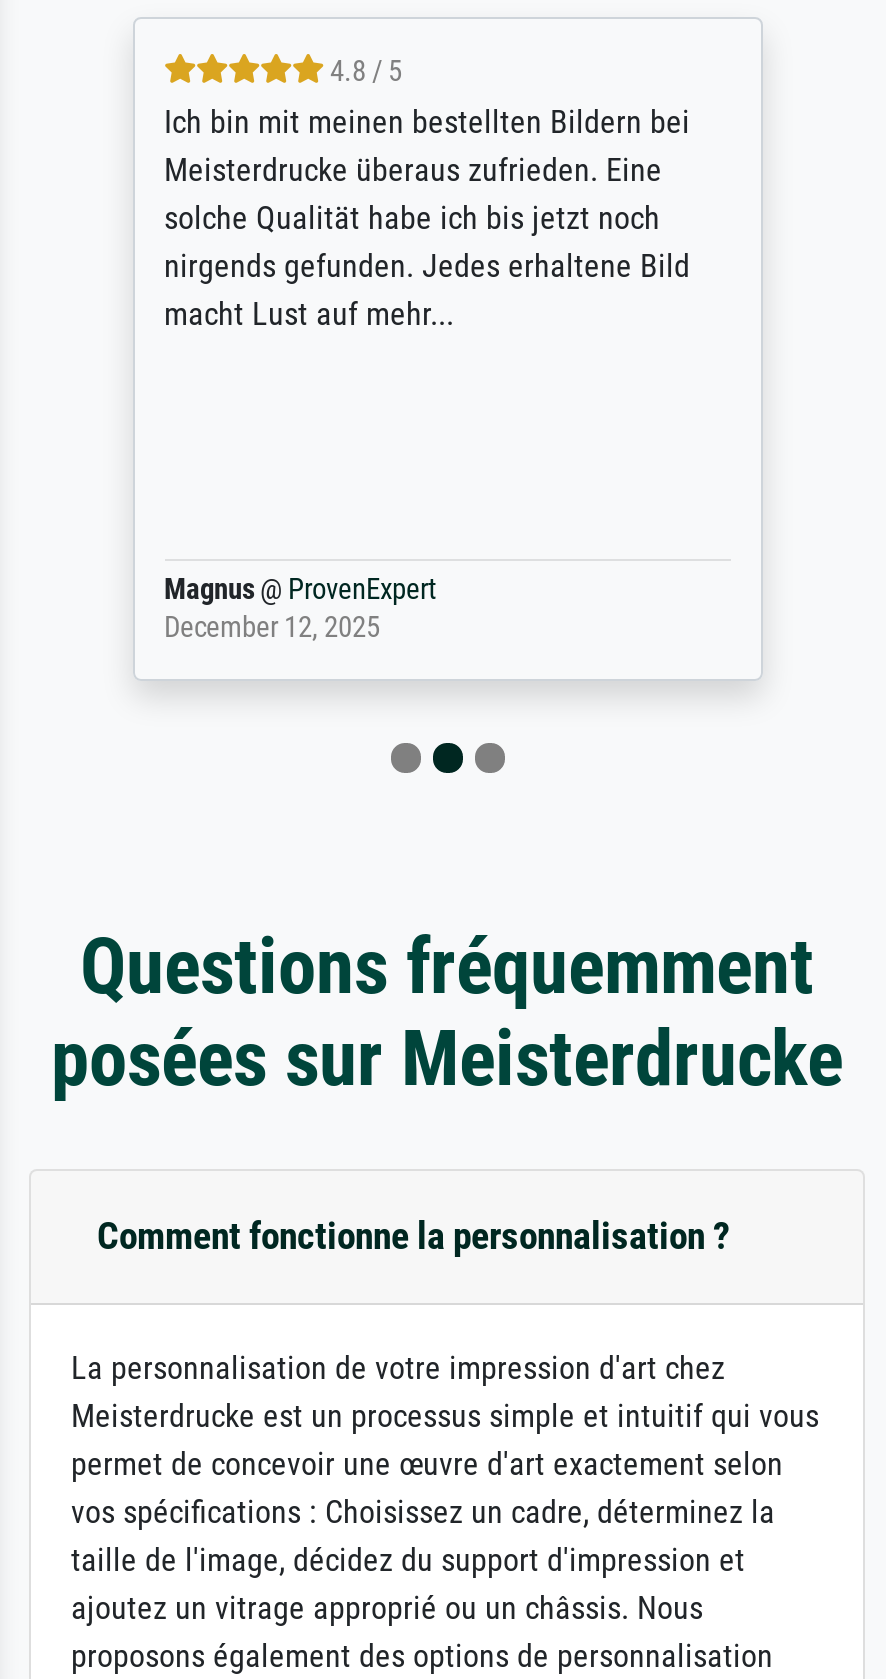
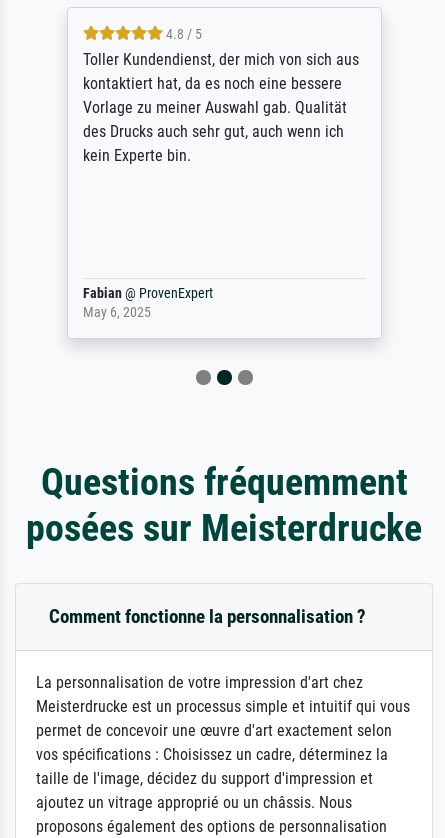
- Ich bin mit meinen bestellten Bildern bei
- Meisterdrucke überaus zufrieden. Eine
- solche Qualität habe ich bis jetzt noch
- nirgends gefunden. Jedes erhaltene Bild
- macht Lust auf mehr...
+ Toller Kundendienst, der mich von sich aus
+ kontaktiert hat, da es noch eine bessere
+ Vorlage zu meiner Auswahl gab. Qualität
+ des Drucks auch sehr gut, auch wenn ich
+ kein Experte bin.

- Magnus @ ProvenExpert
- December 12, 2025
+ Fabian @ ProvenExpert
+ May 6, 2025
